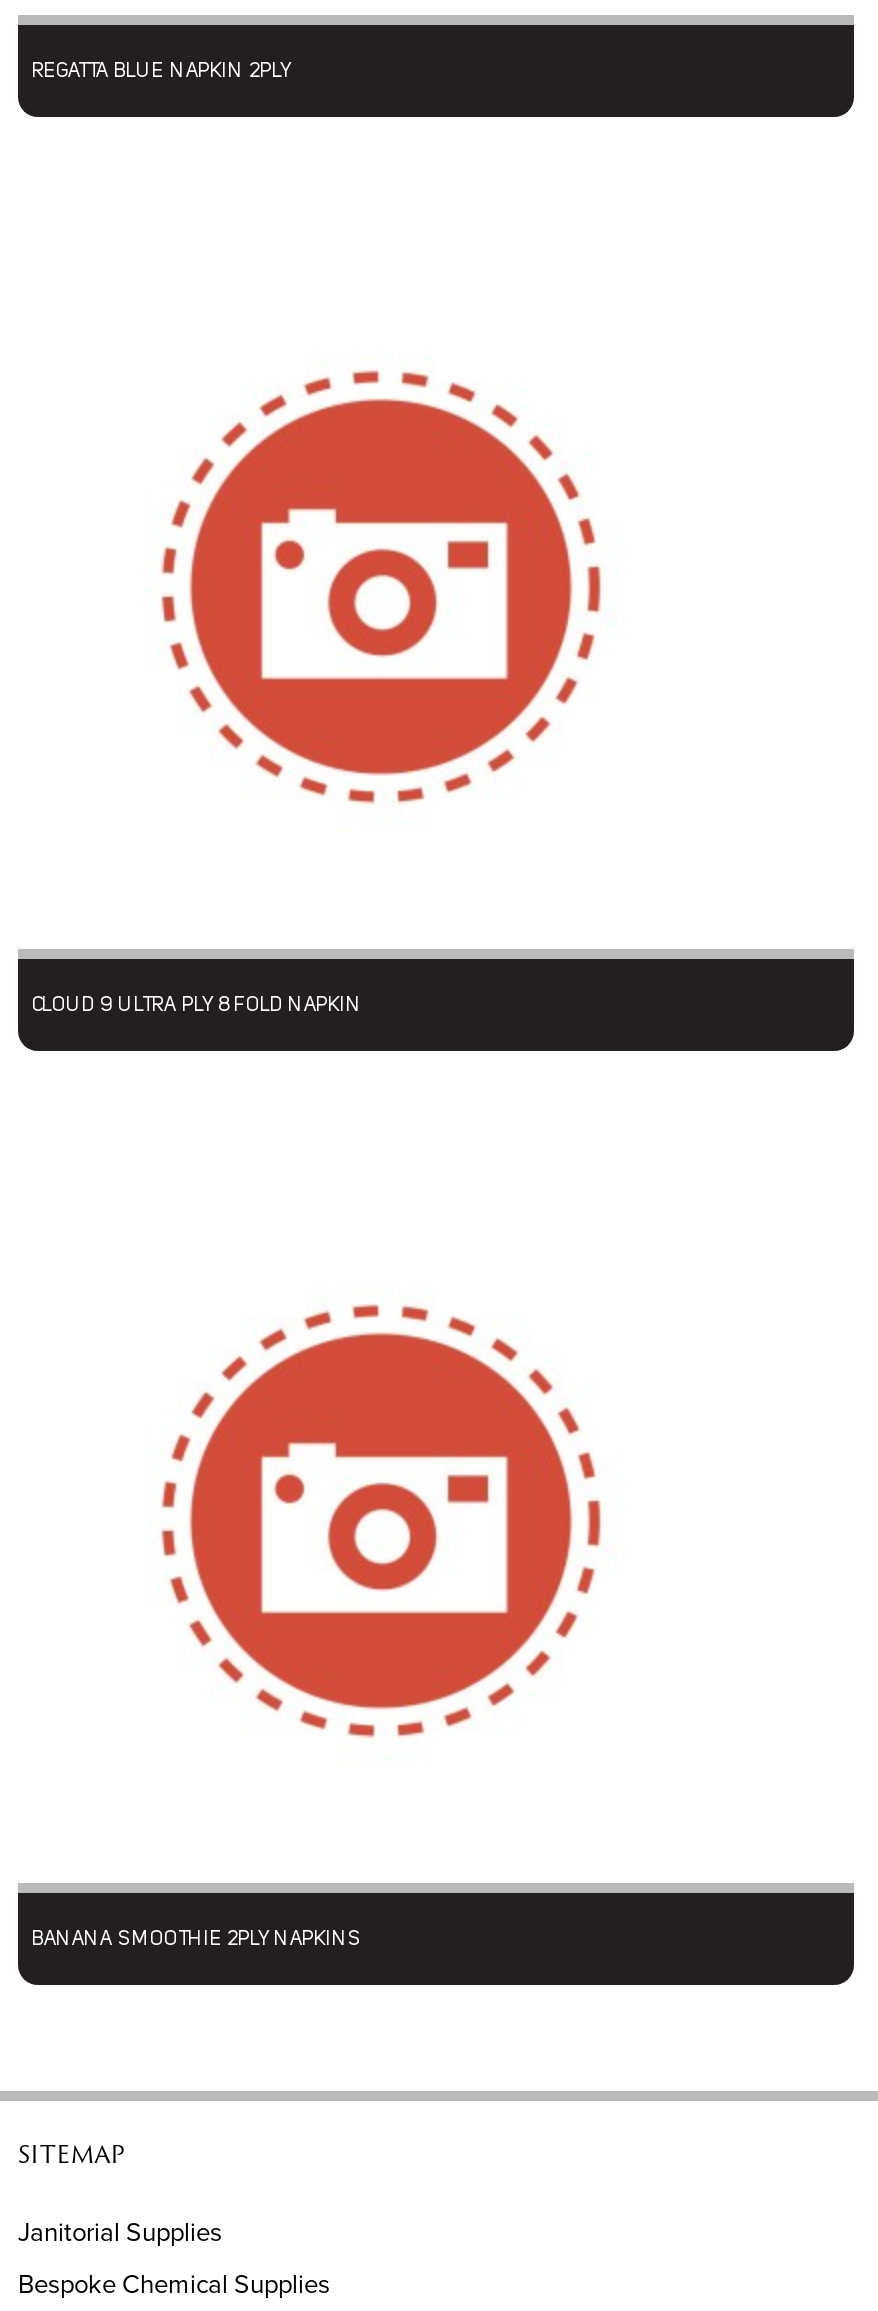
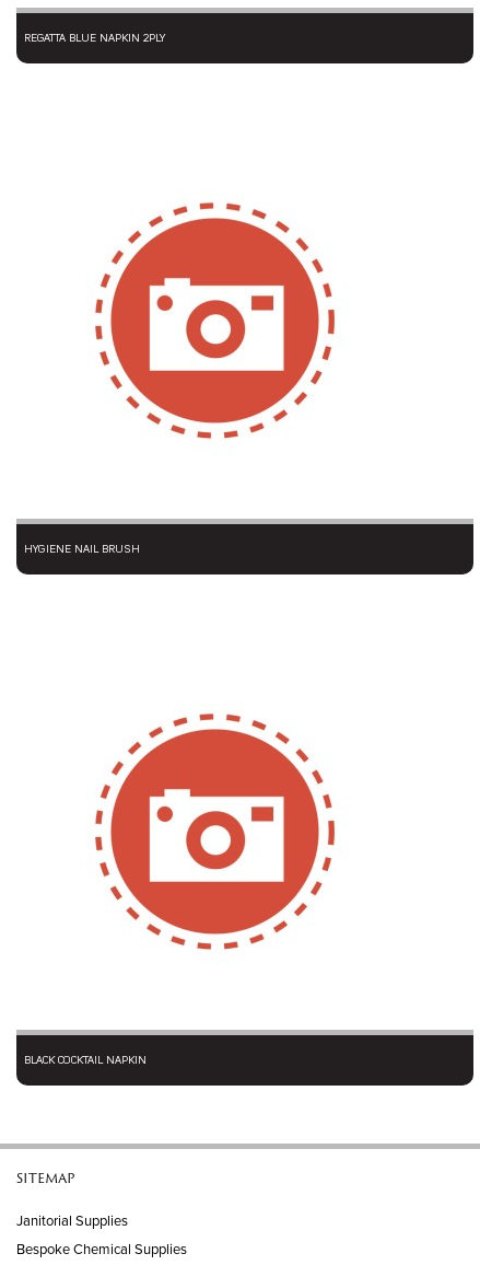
- CLOUD 9 ULTRA PLY 8 FOLD NAPKIN
+ HYGIENE NAIL BRUSH

- BANANA SMOOTHIE 2PLY NAPKINS
+ BLACK COCKTAIL NAPKIN
